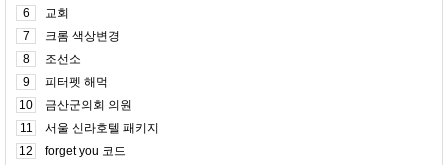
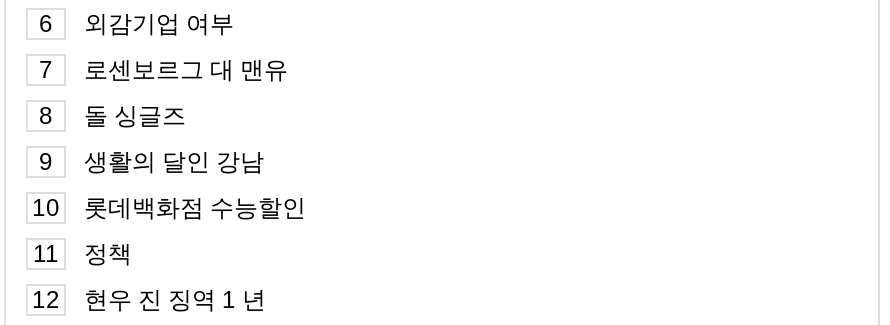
- 교회
+ 외감기업 여부

- 크롬 색상변경
+ 로센보르그 대 맨유

- 조선소
+ 돌 싱글즈

- 피터펫 해먹
+ 생활의 달인 강남

- 금산군의회 의원
+ 롯데백화점 수능할인

- 서울 신라호텔 패키지
+ 정책

- forget you 코드
+ 현우 진 징역 1 년
